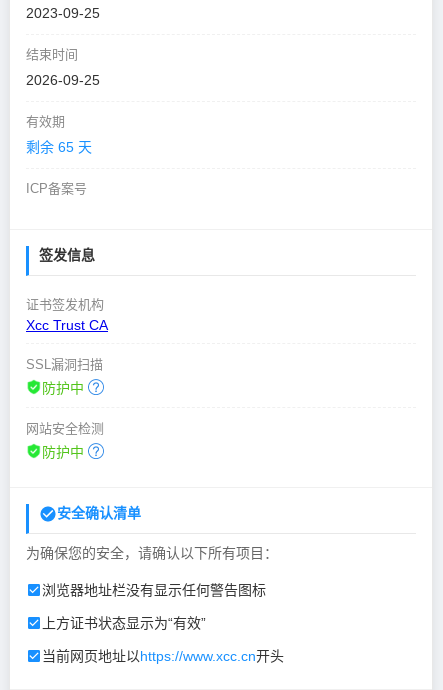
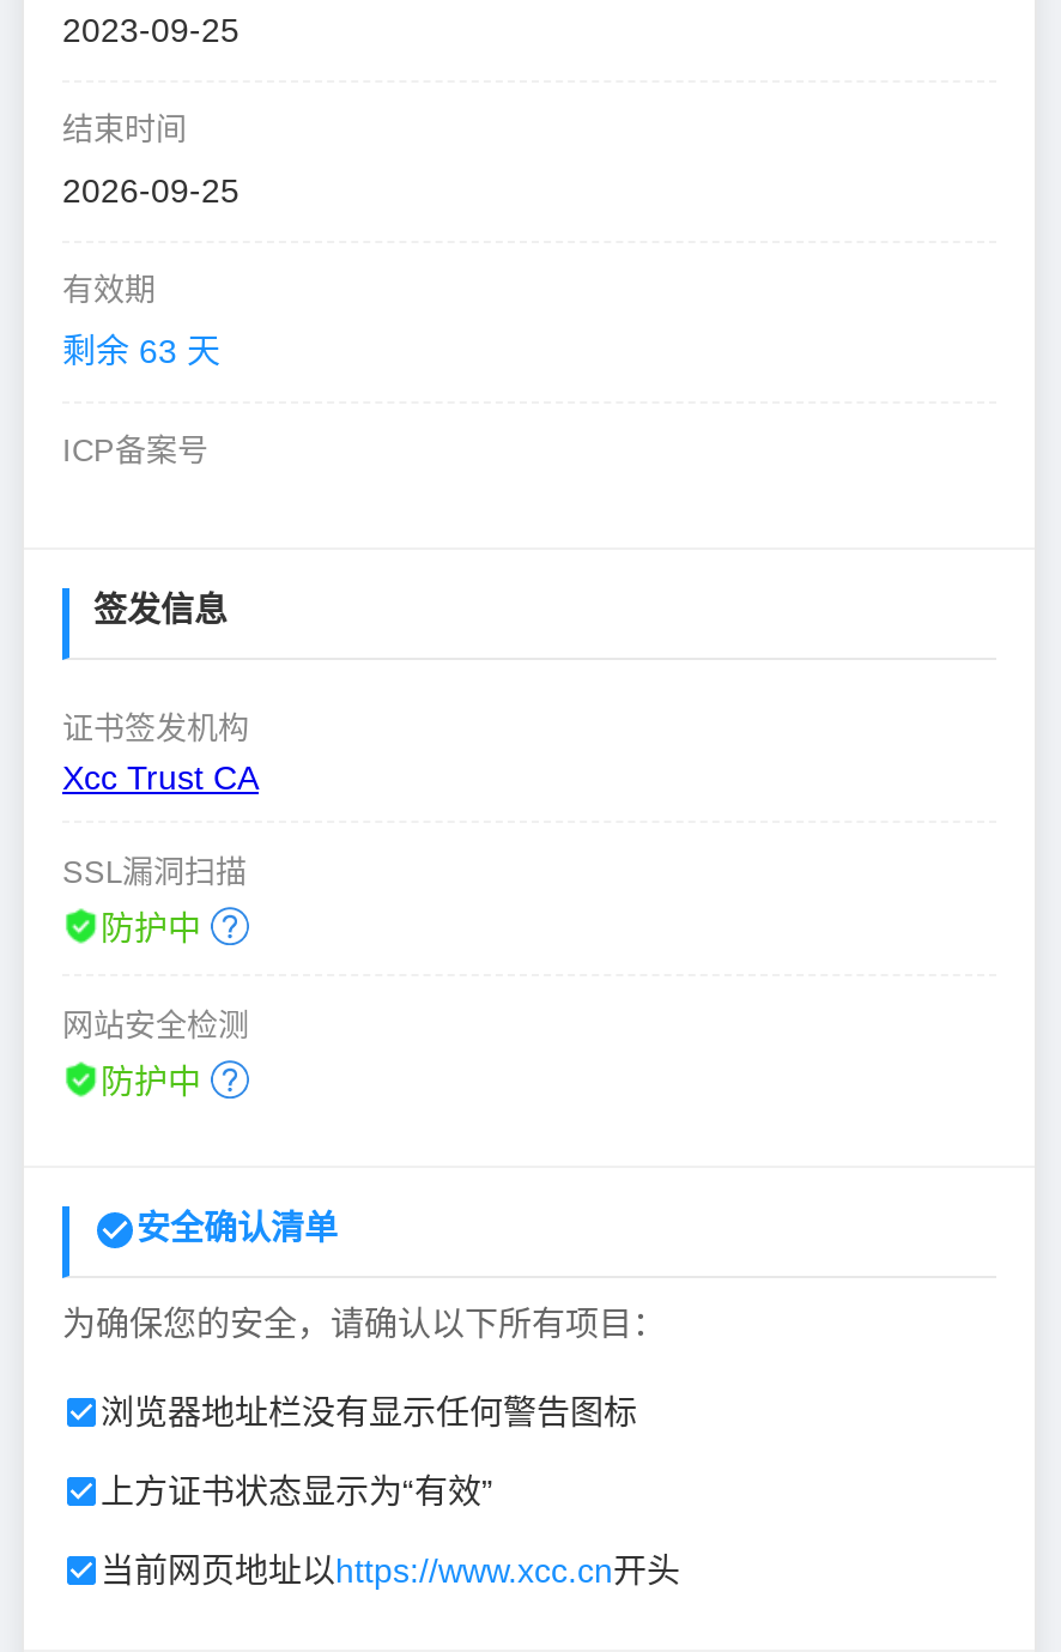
- 剩余 65 天
+ 剩余 63 天
